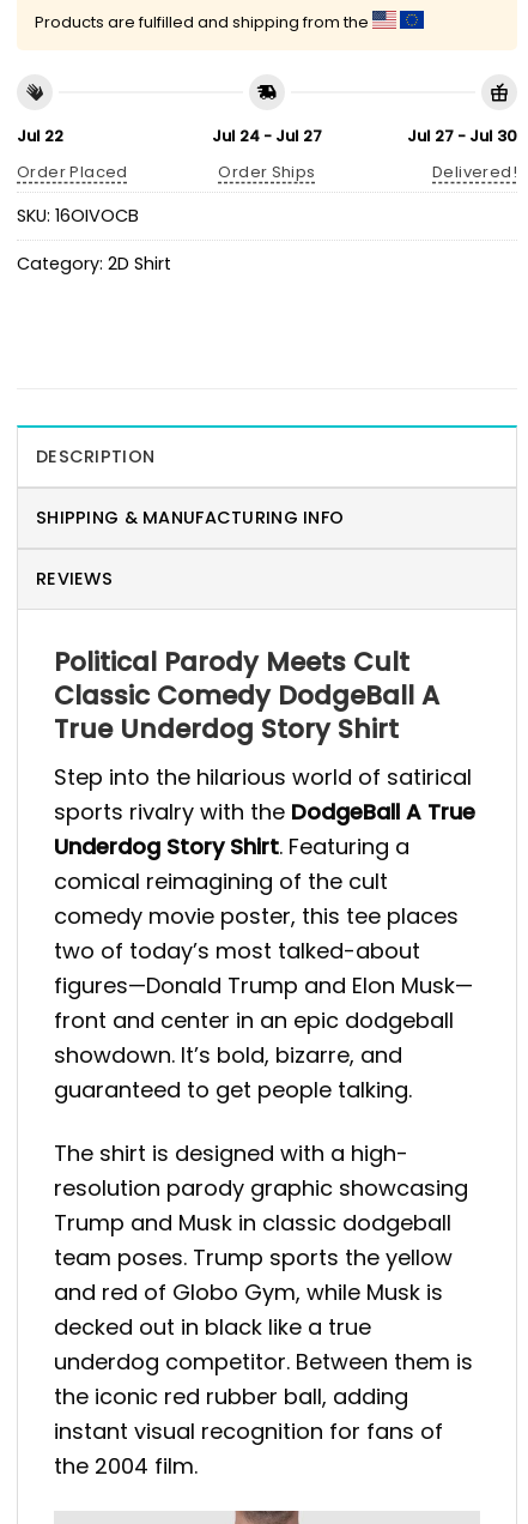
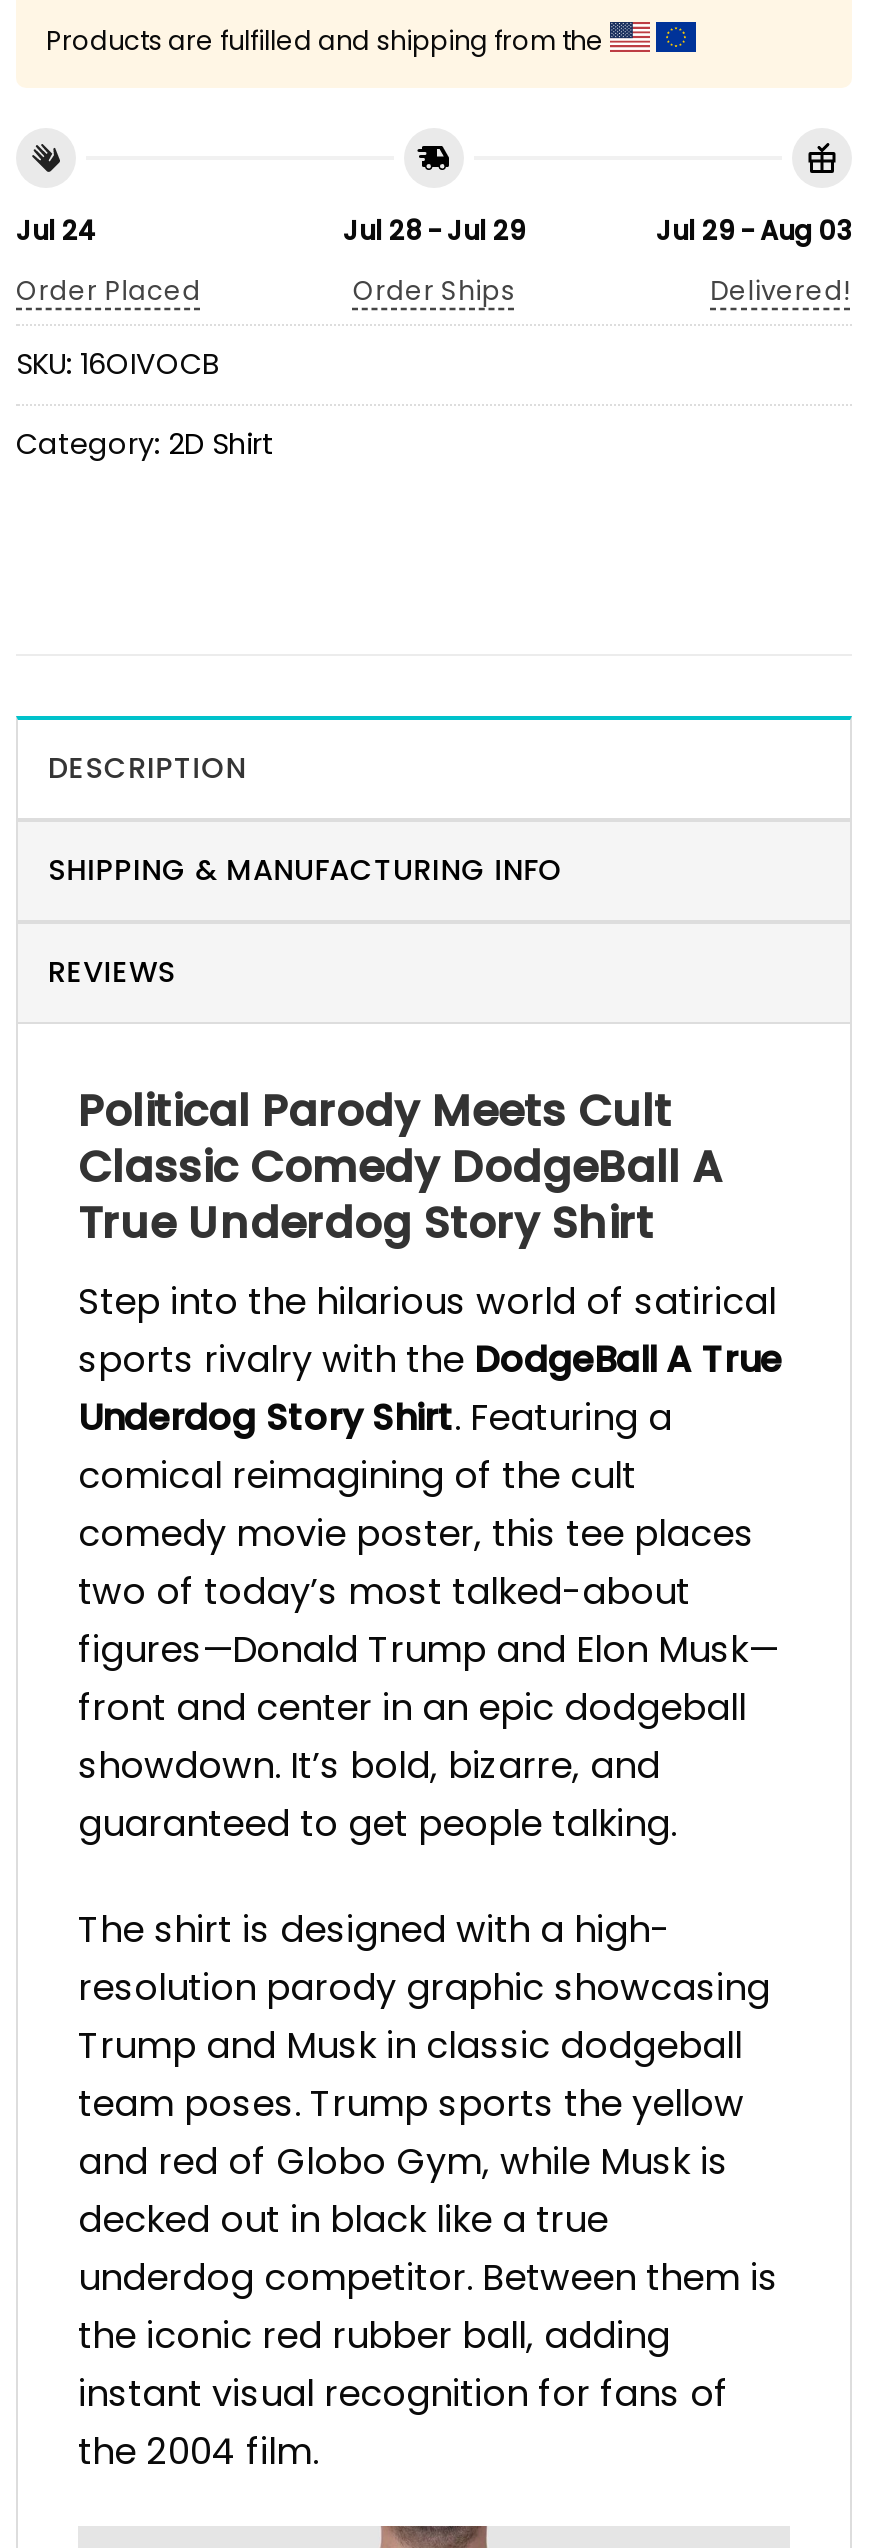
- Jul 22
+ Jul 24

- Jul 24 - Jul 27
+ Jul 28 - Jul 29

- Jul 27 - Jul 30
+ Jul 29 - Aug 03
